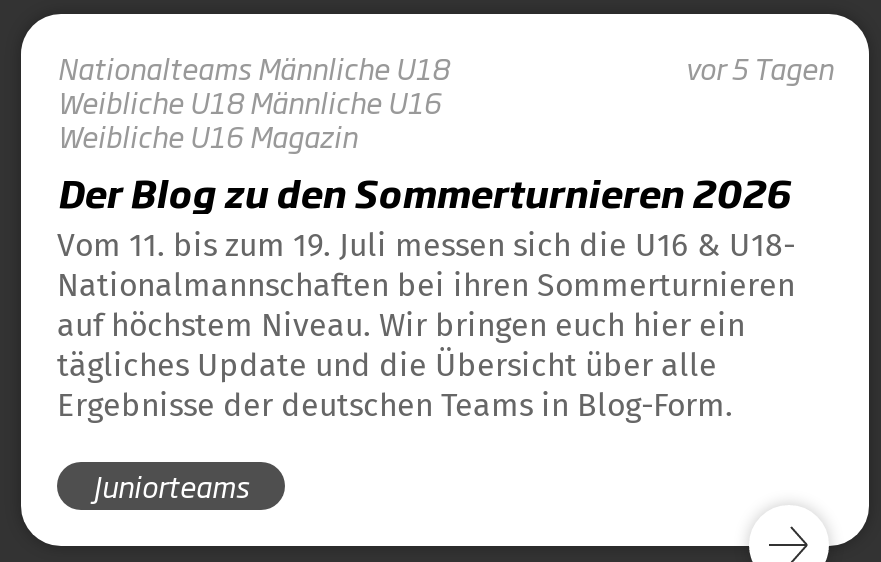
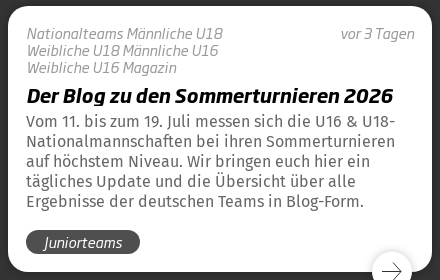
- vor 5 Tagen
+ vor 3 Tagen
